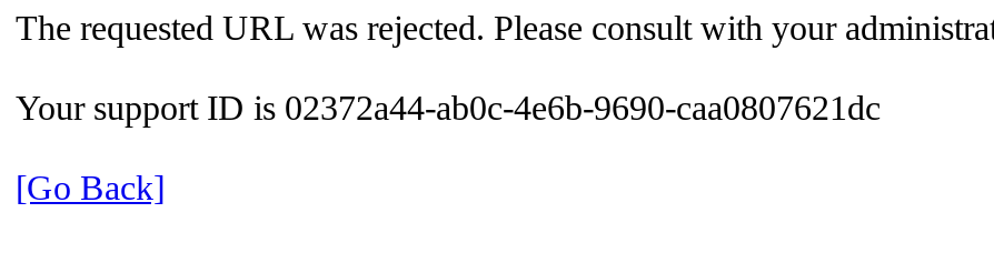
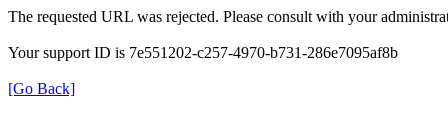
- Your support ID is 02372a44-ab0c-4e6b-9690-caa0807621dc
+ Your support ID is 7e551202-c257-4970-b731-286e7095af8b
